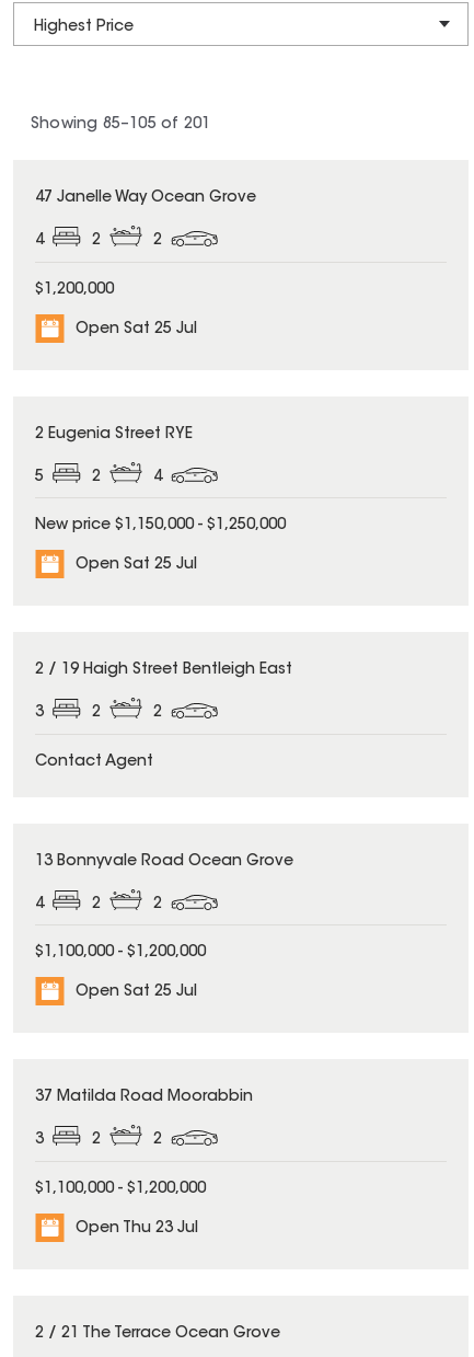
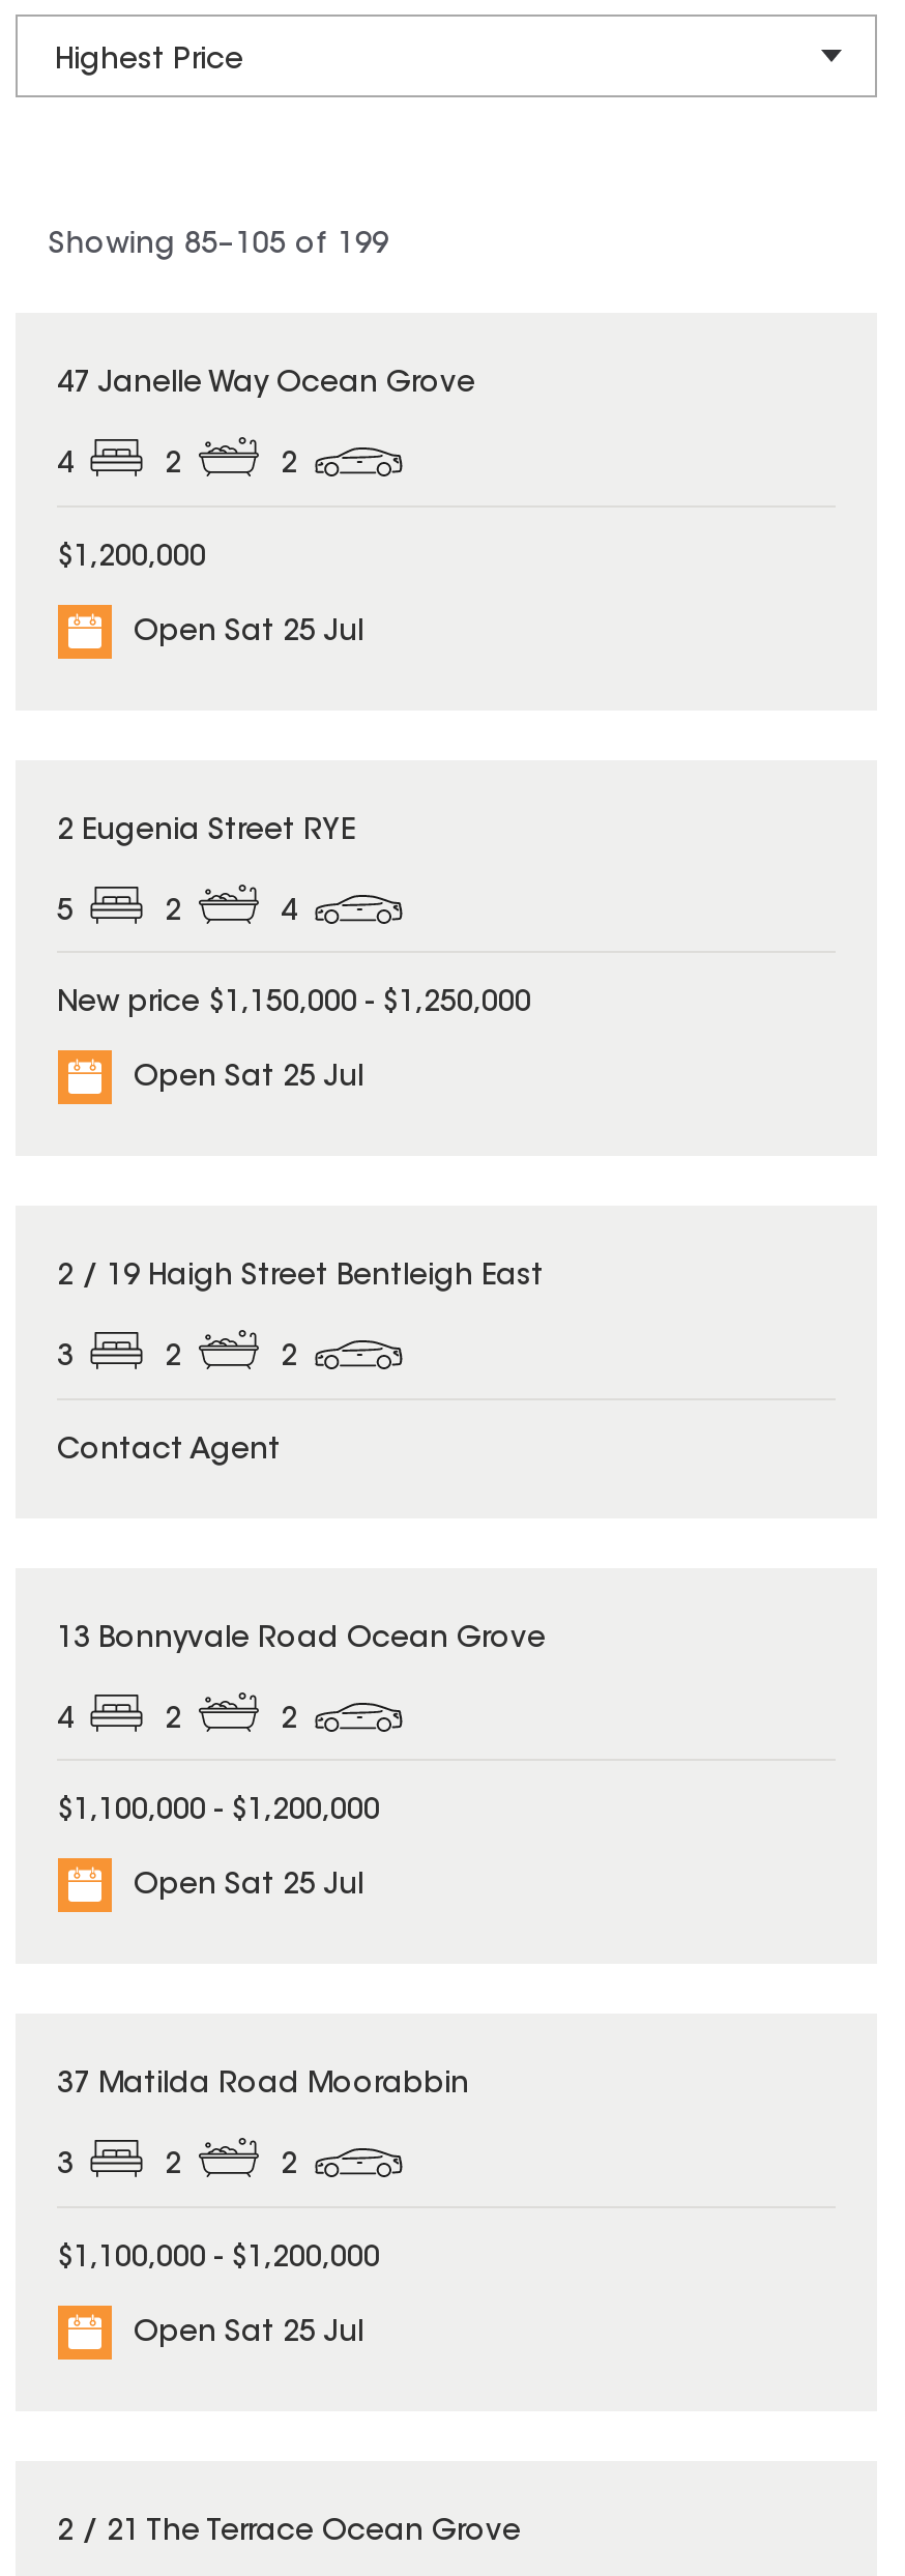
- Showing 85– 105 of 201
+ Showing 85– 105 of 199

- Open Thu 23 Jul
+ Open Sat 25 Jul
